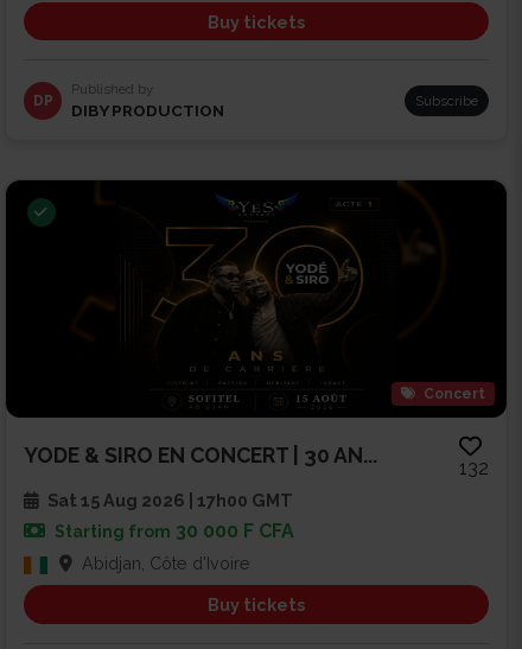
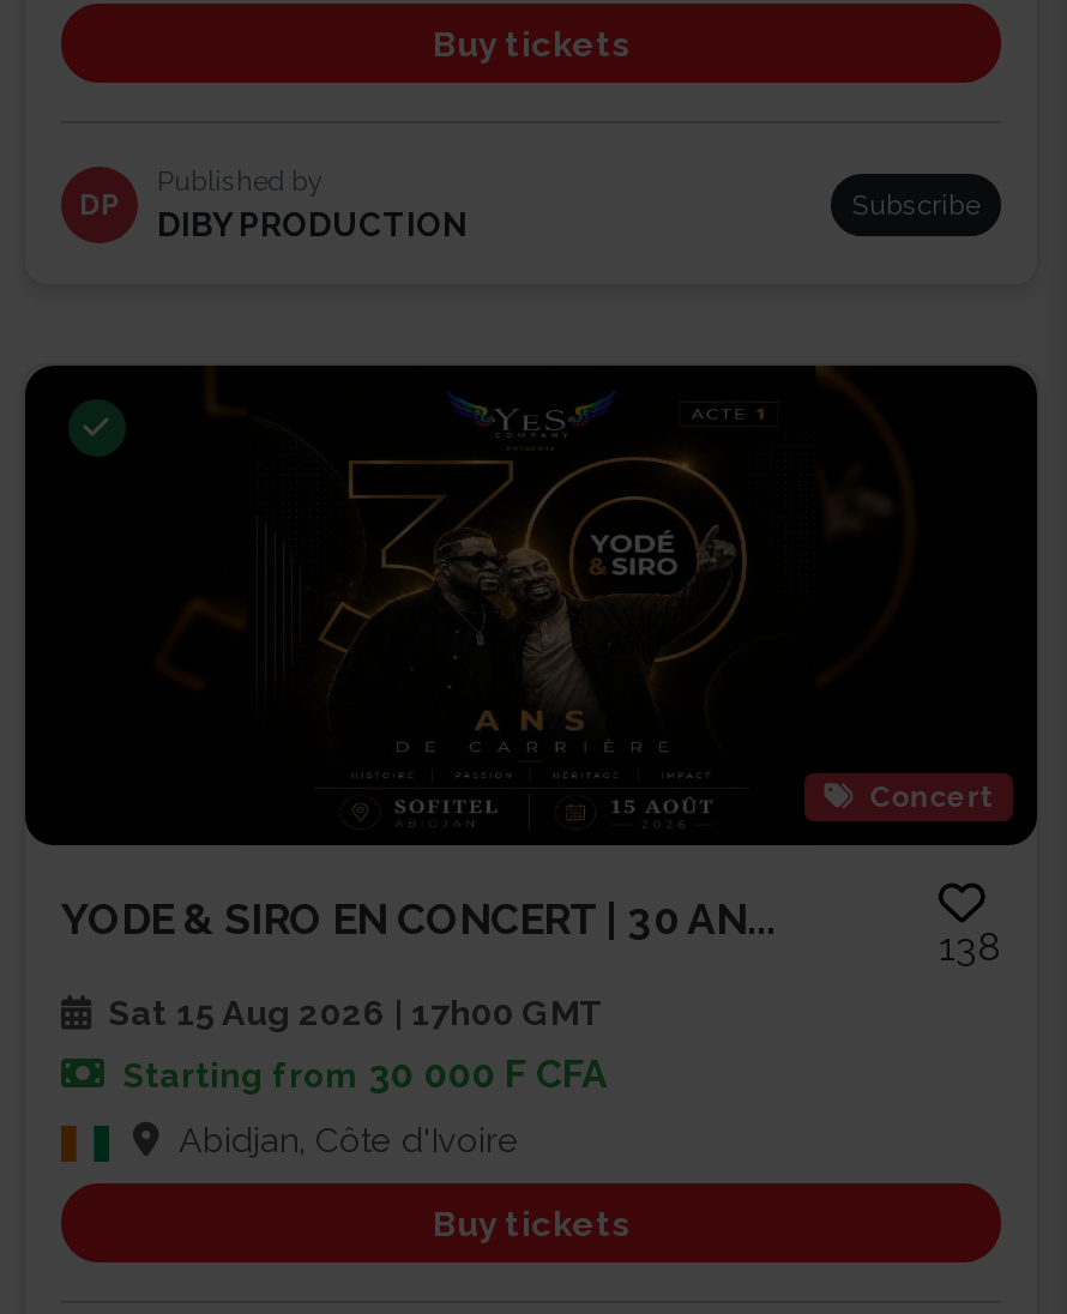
- 132
+ 138
